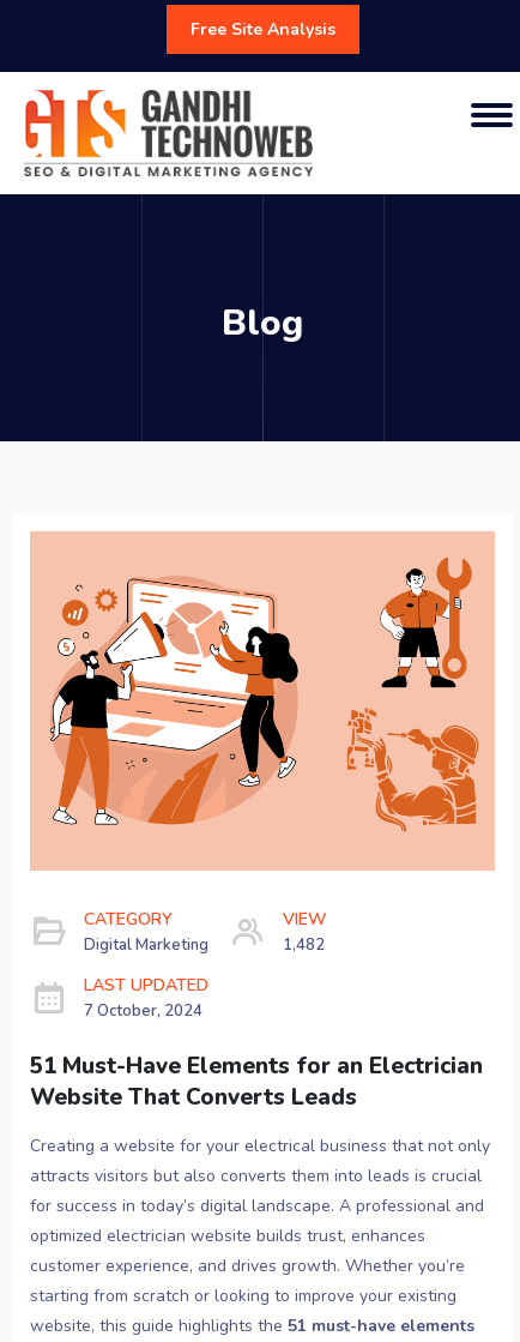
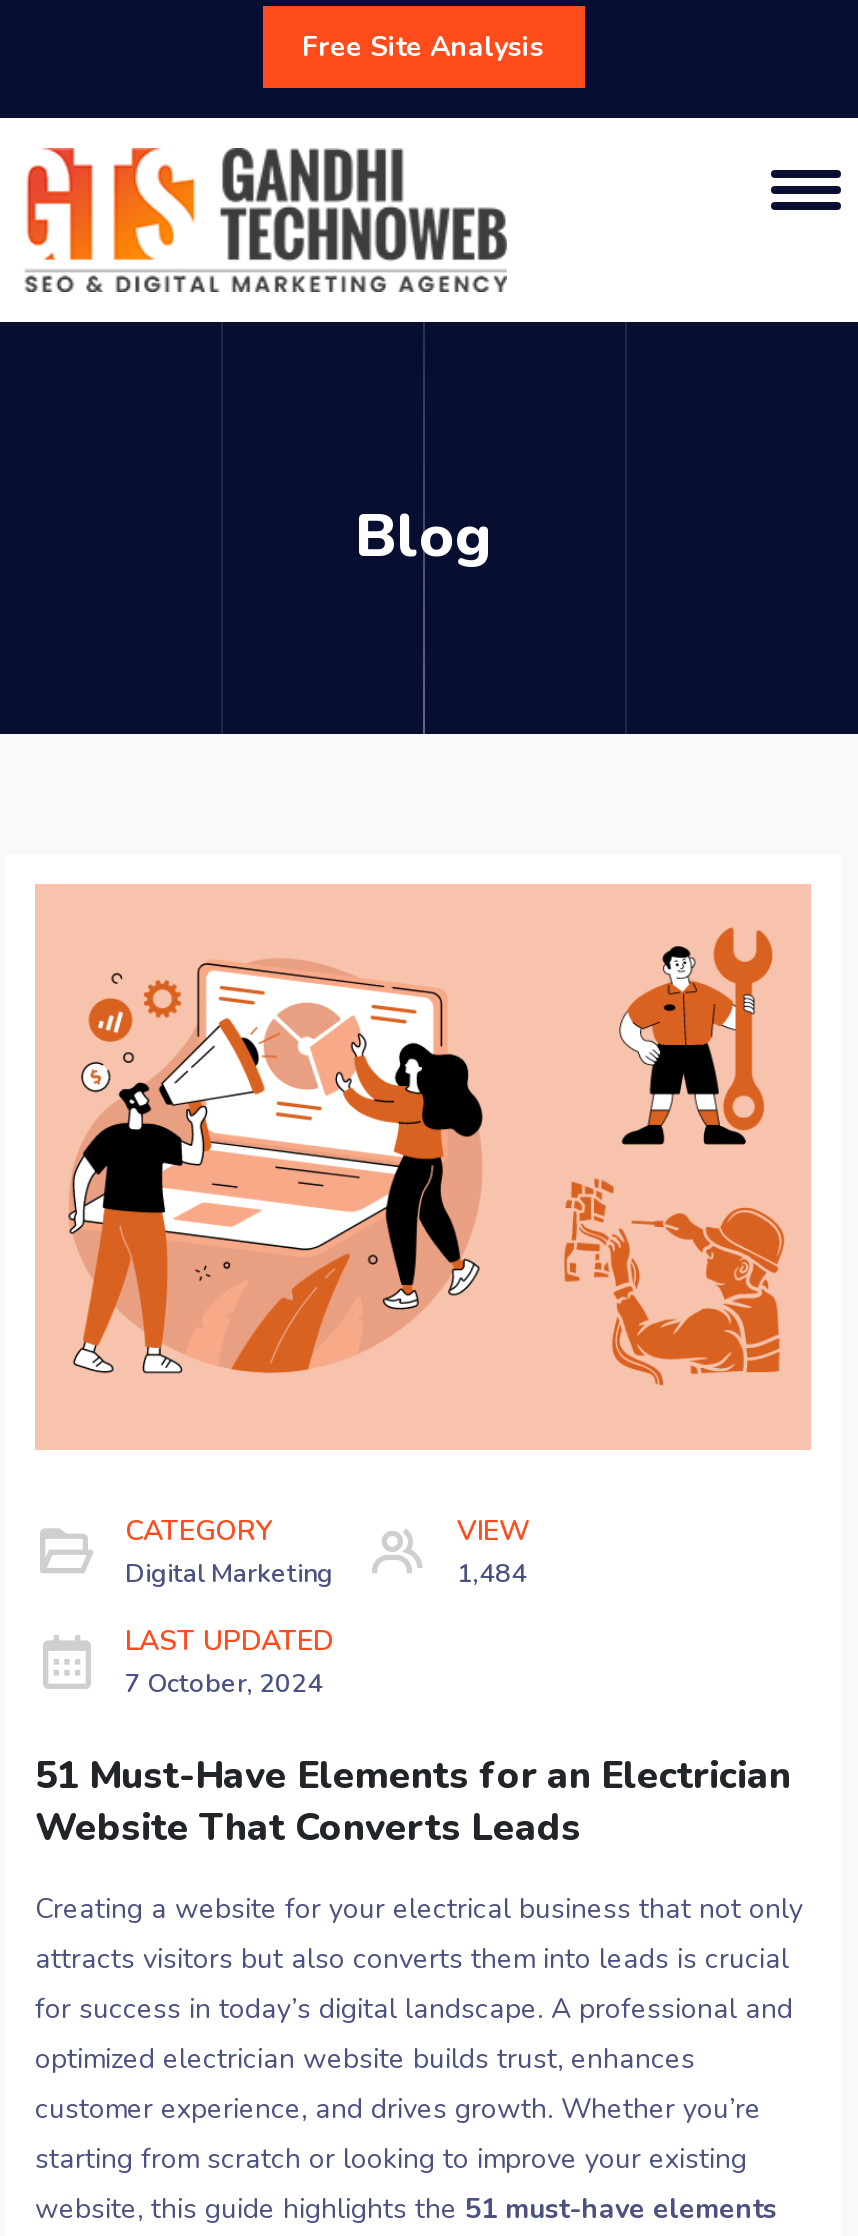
- 1,482
+ 1,484
